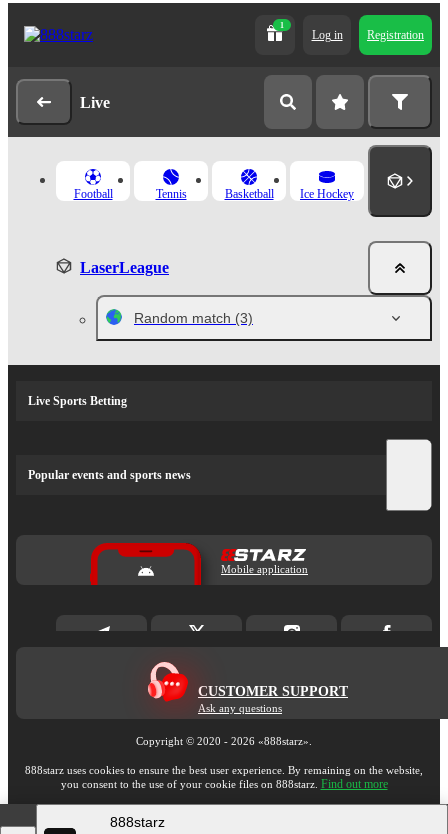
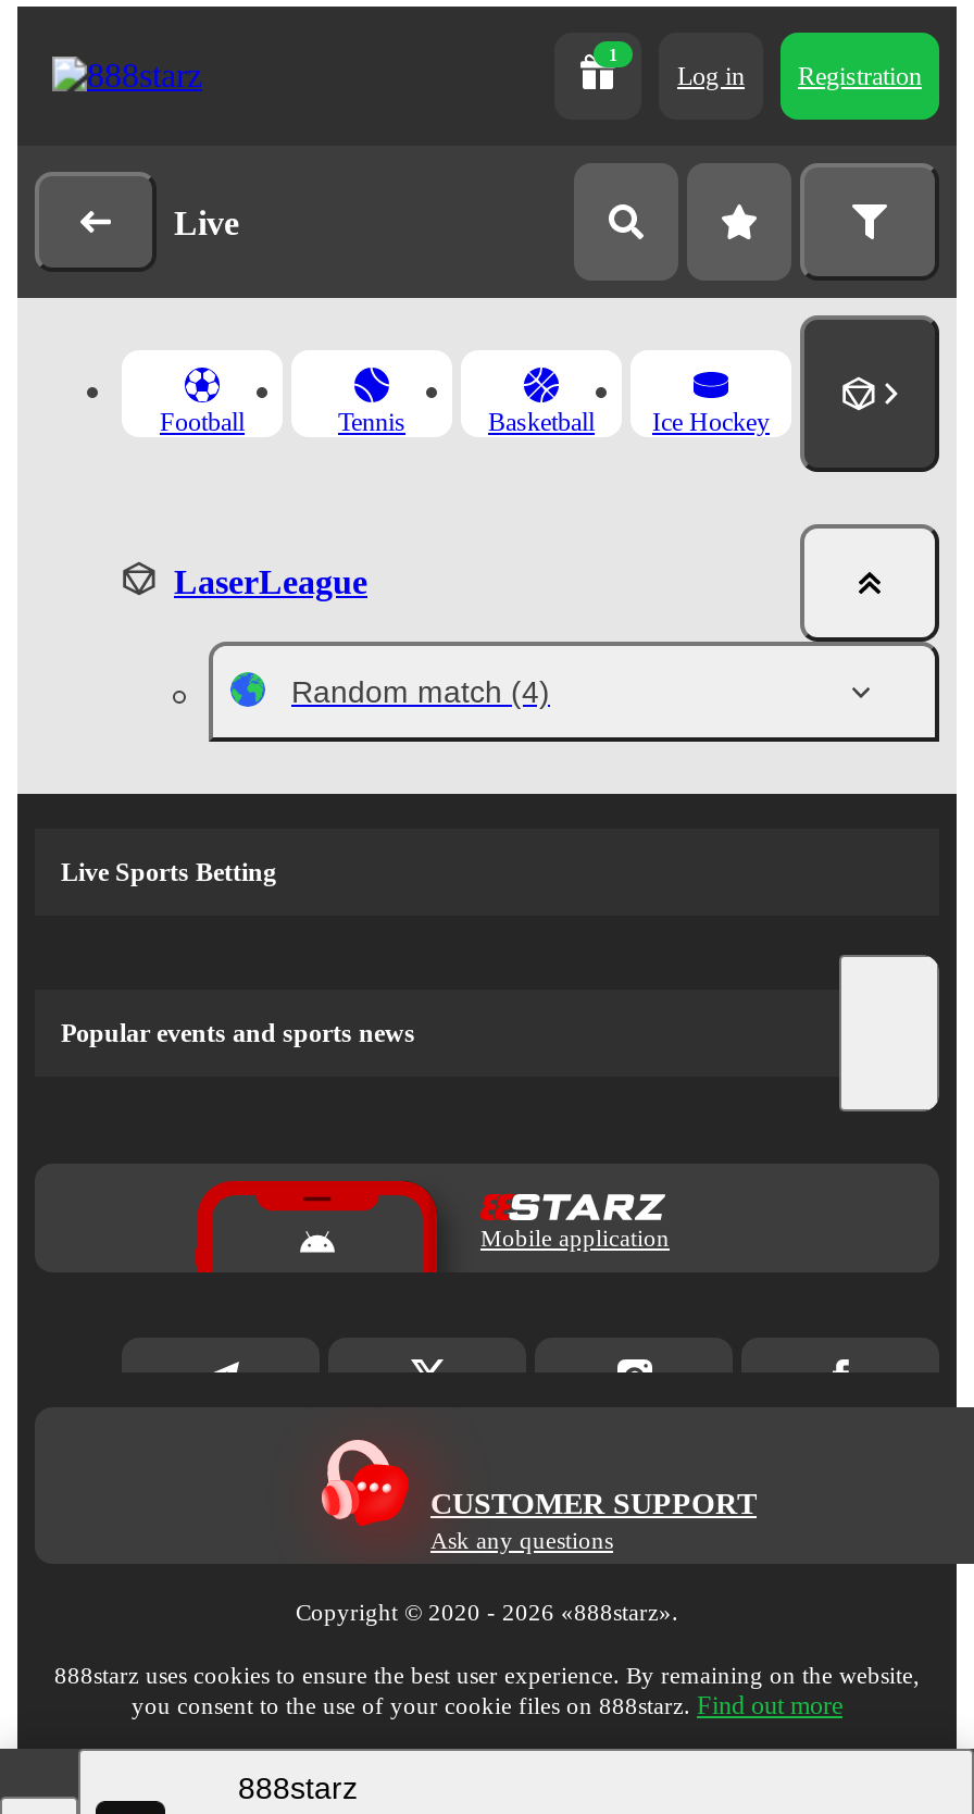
- Random match (3)
+ Random match (4)
